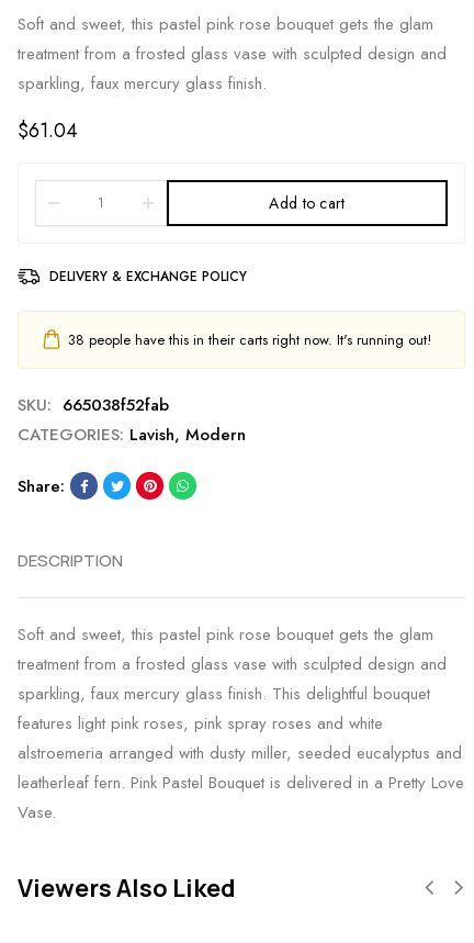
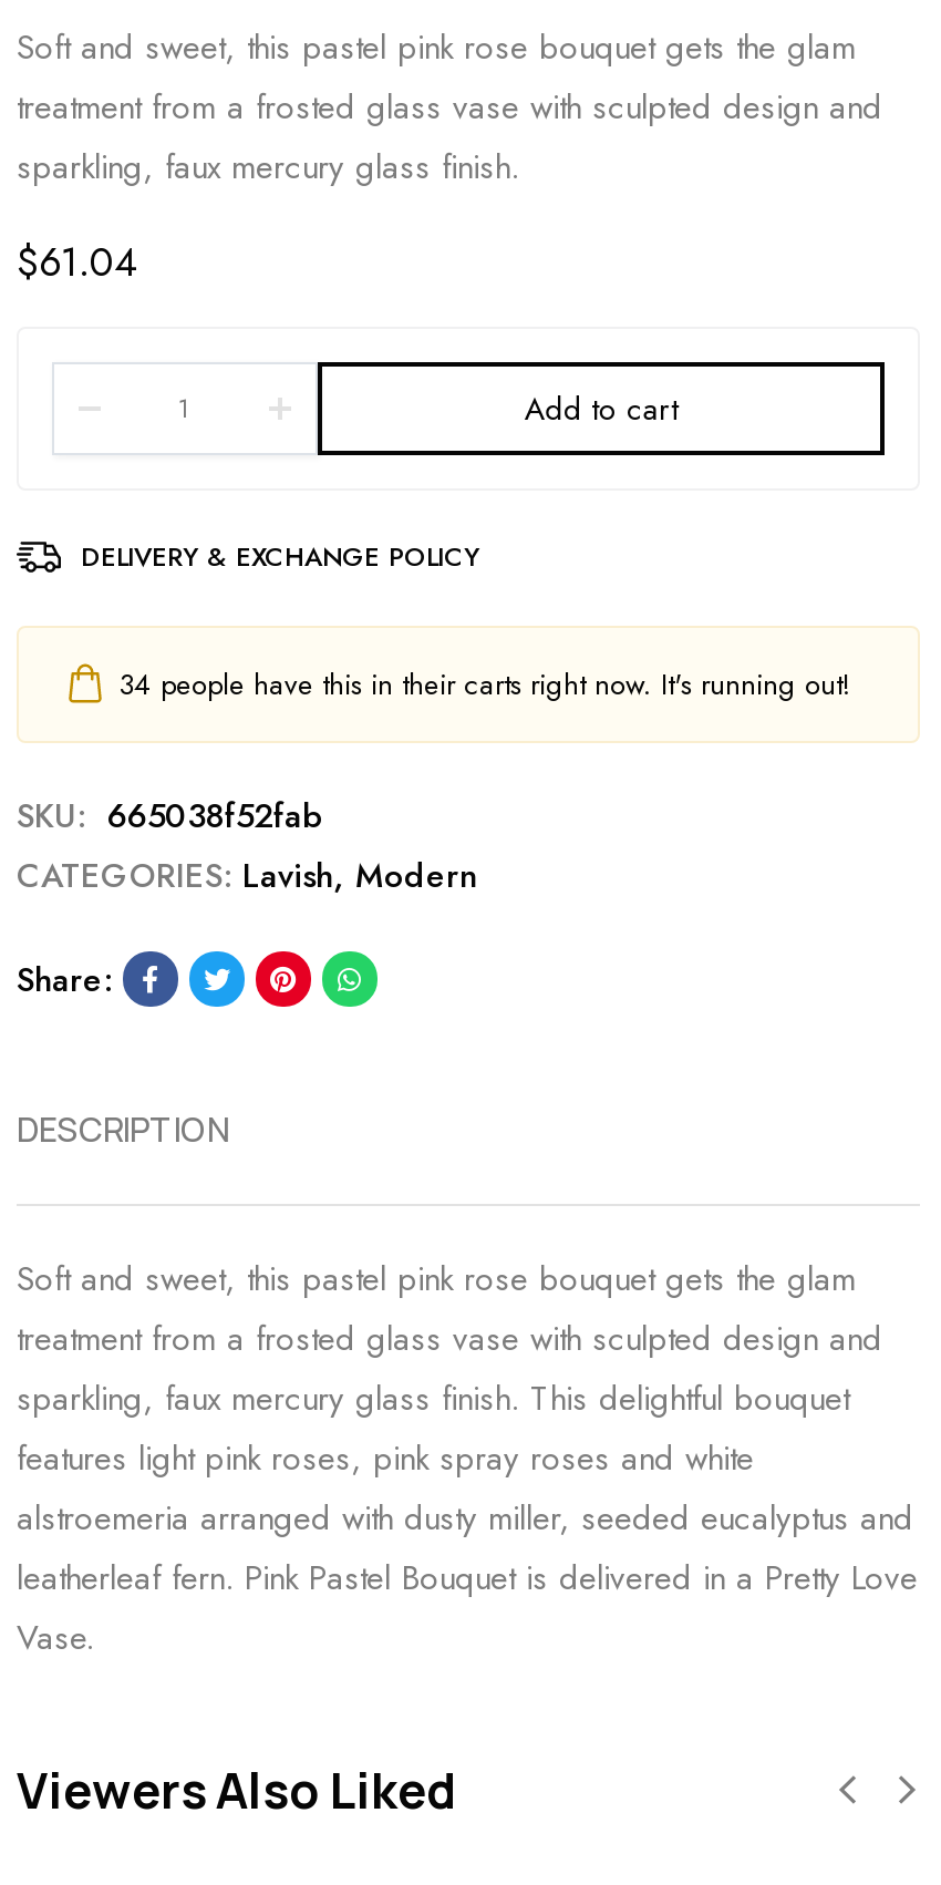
- 38 people have this in their carts right now. It's running out!
+ 34 people have this in their carts right now. It's running out!
